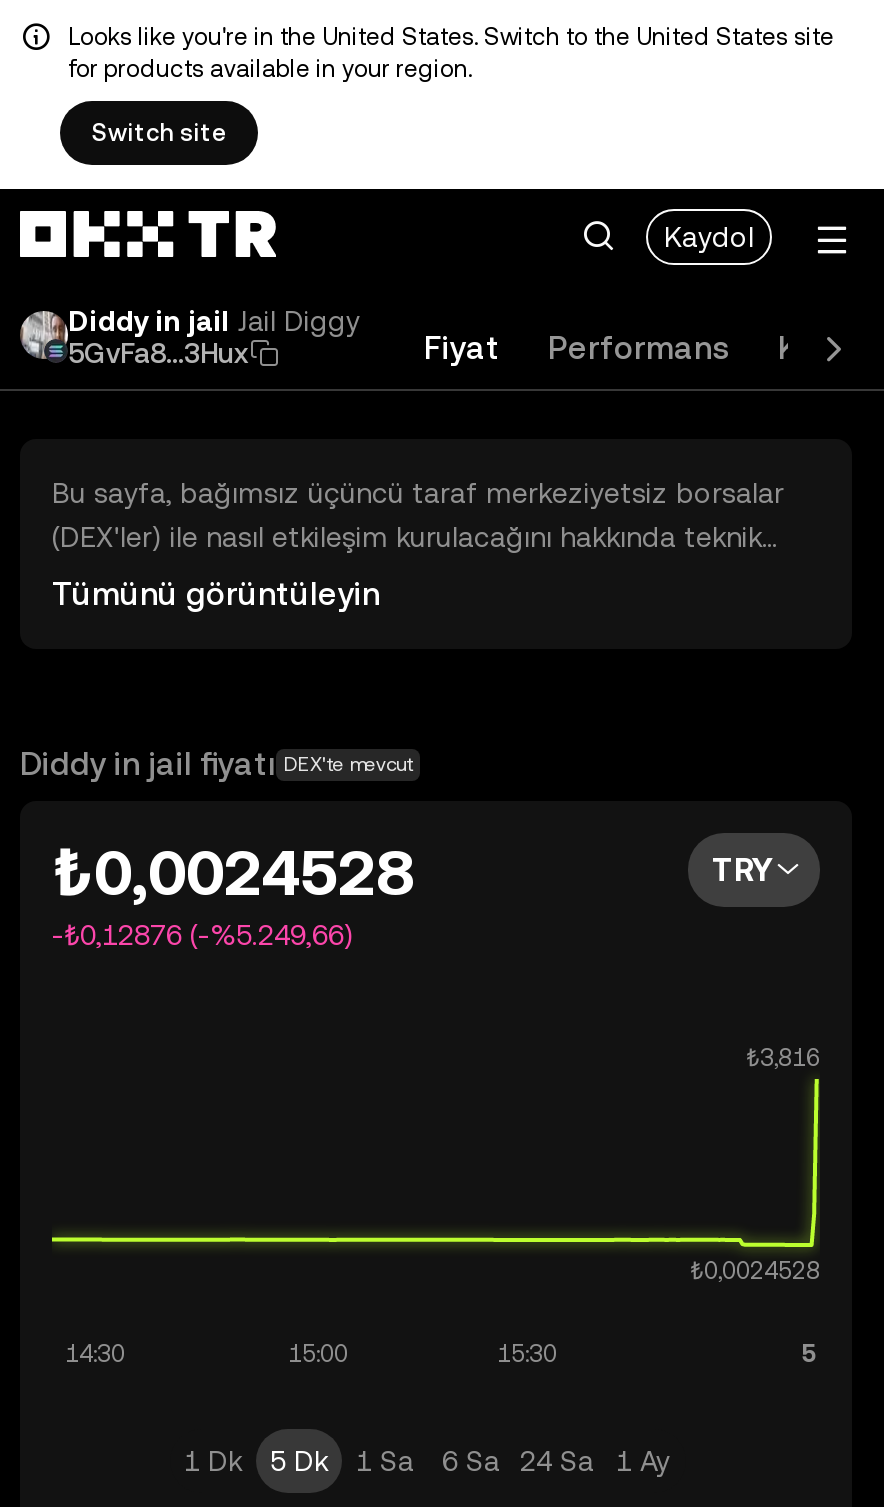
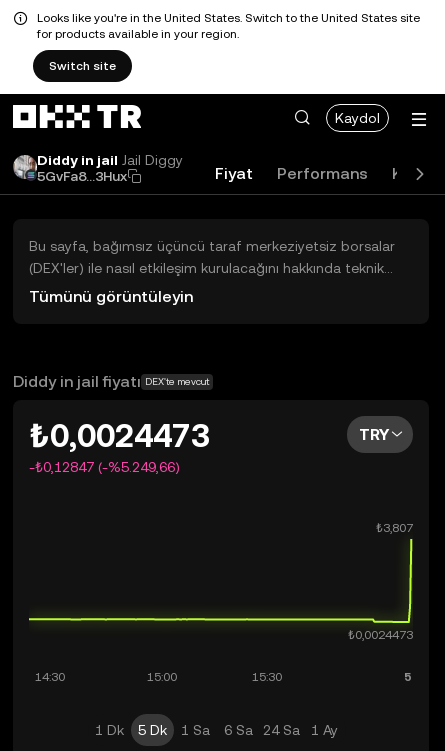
- ₺0,0024528
+ ₺0,0024473

- -₺0,12876 (-%5.249,66)
+ -₺0,12847 (-%5.249,66)
